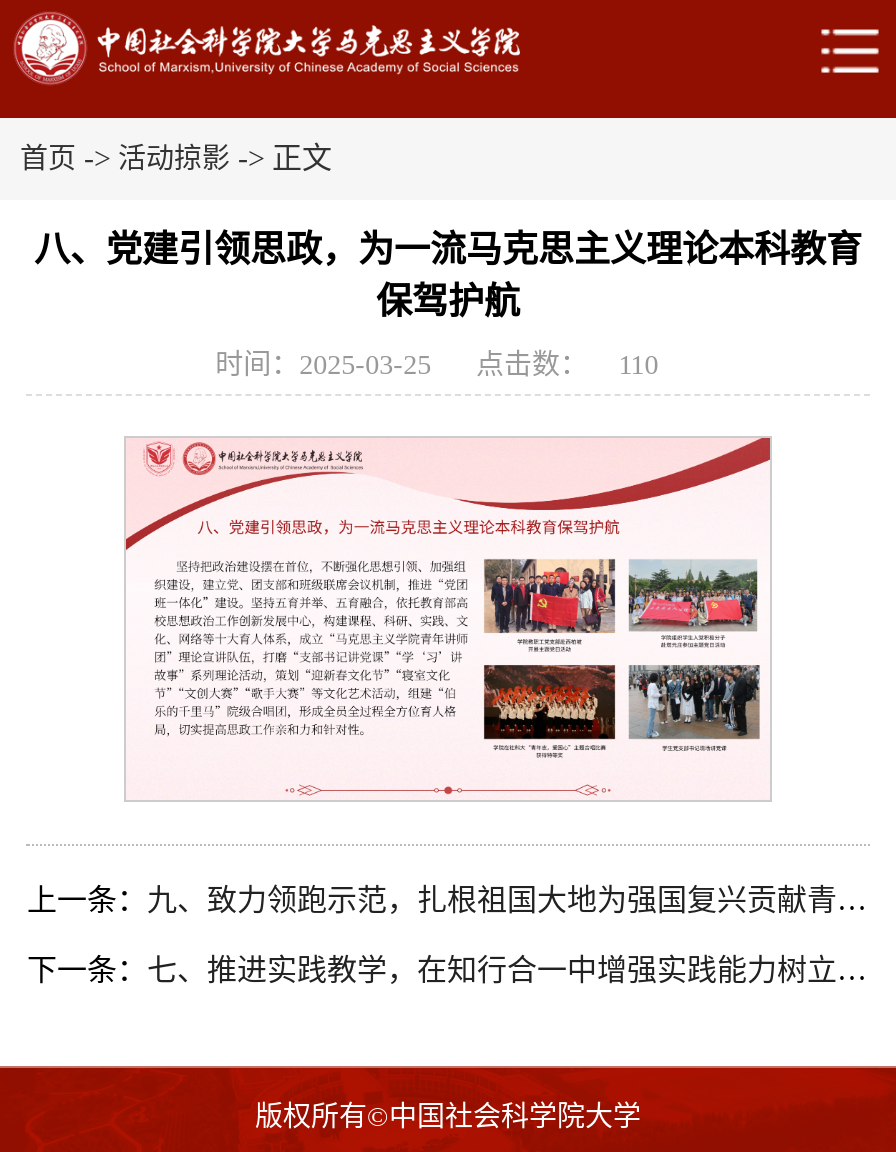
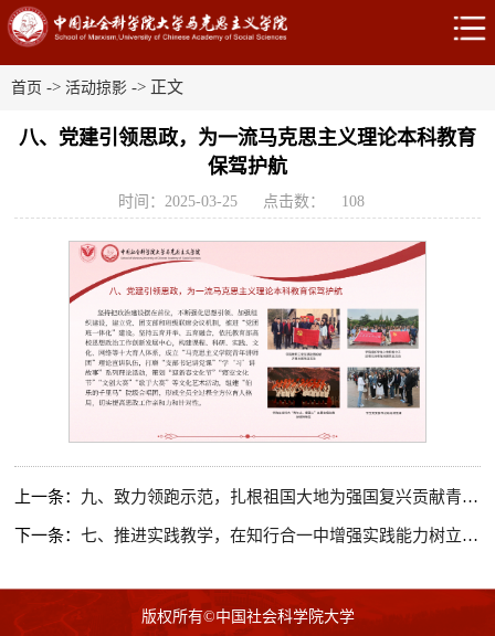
- 时间：2025-03-25 点击数： 110
+ 时间：2025-03-25 点击数： 108
